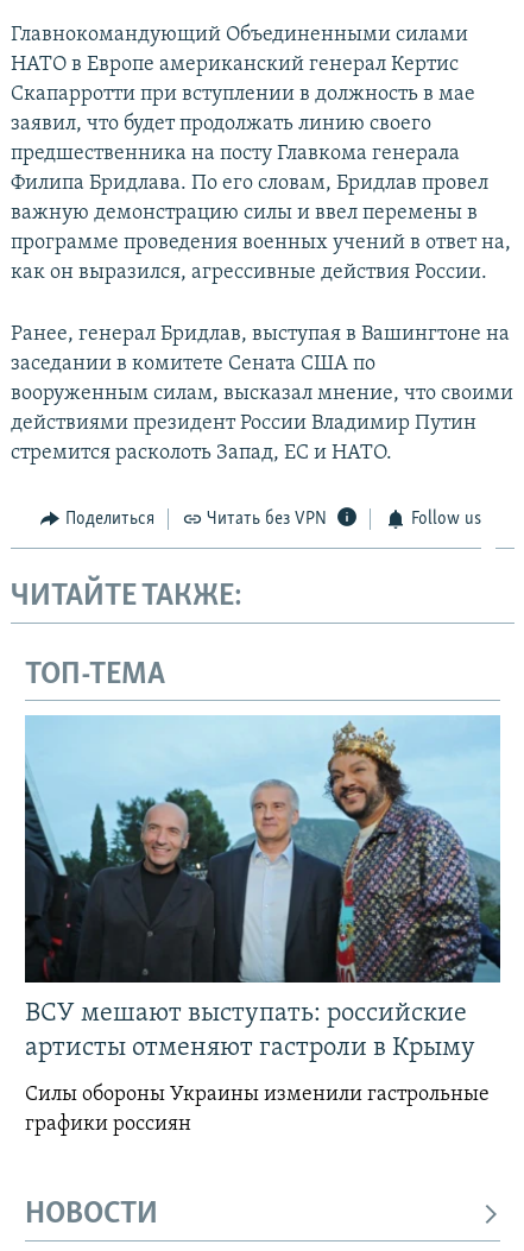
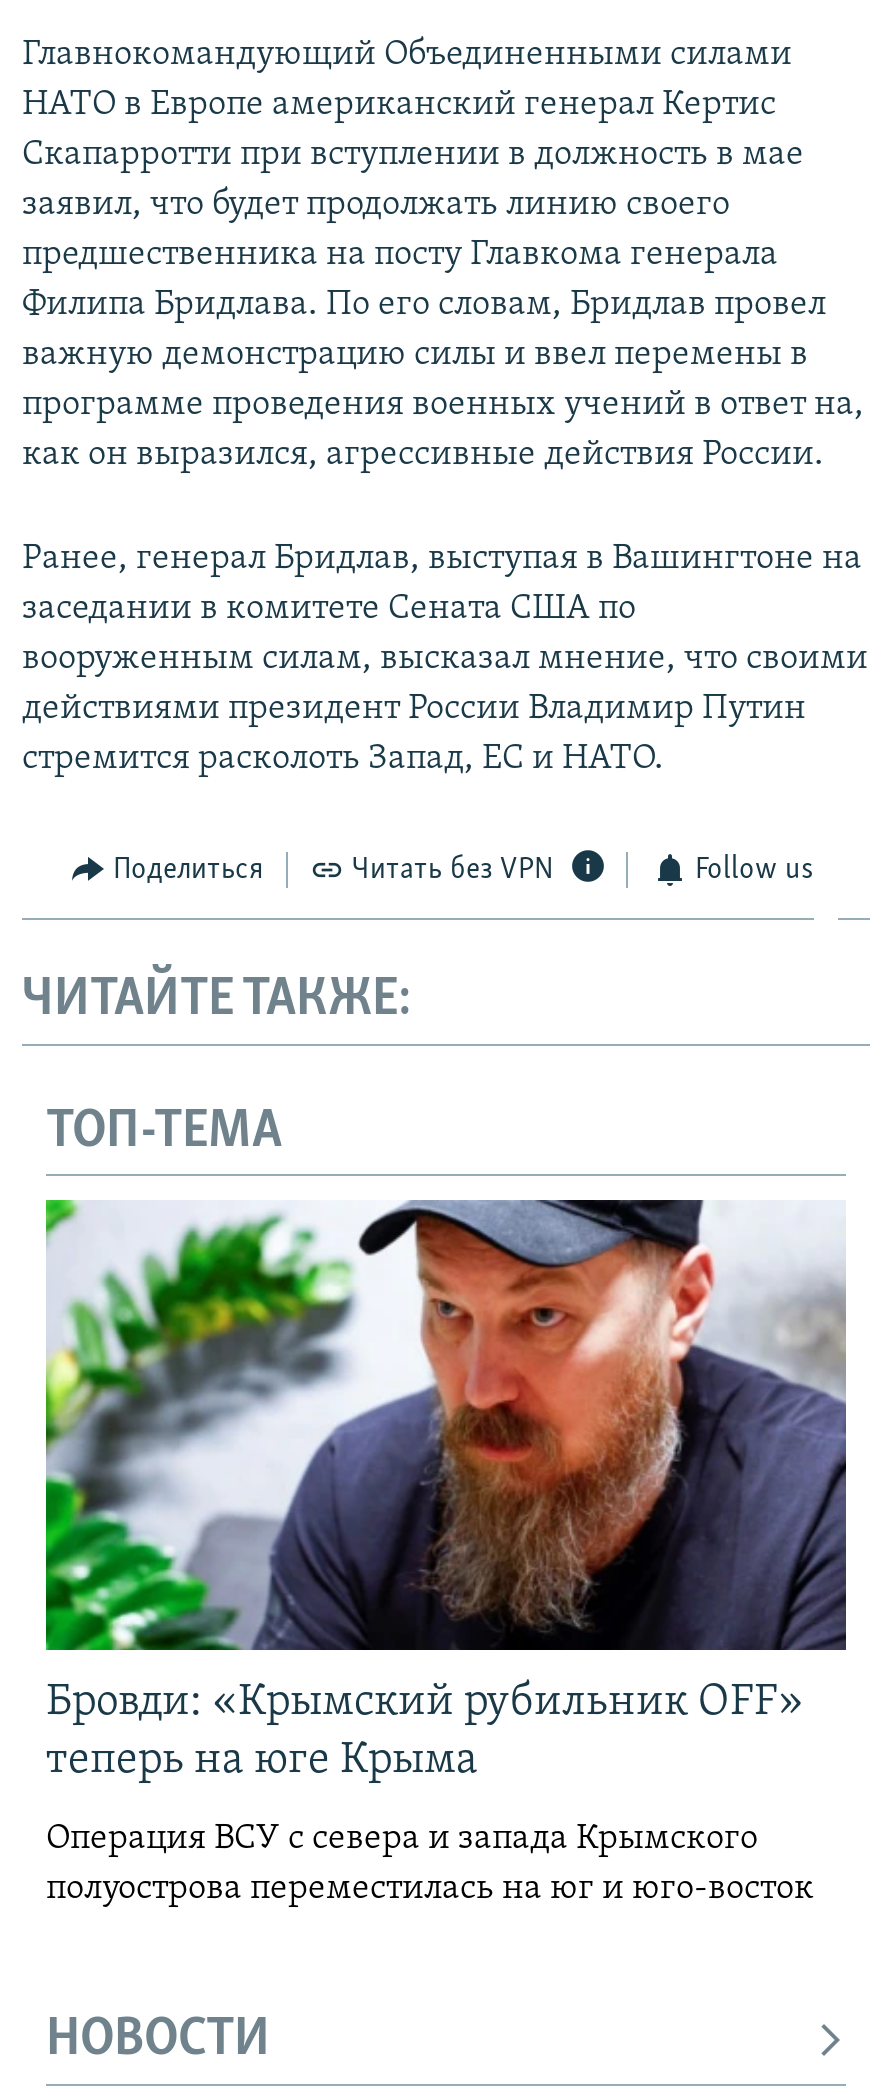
- [image]
- ВСУ мешают выступать: российские
- артисты отменяют гастроли в Крыму
+ [image]
+ Бровди: «Крымский рубильник OFF»
+ теперь на юге Крыма

- Силы обороны Украины изменили гастрольные
- графики россиян
+ Операция ВСУ с севера и запада Крымского
+ полуострова переместилась на юг и юго-восток
